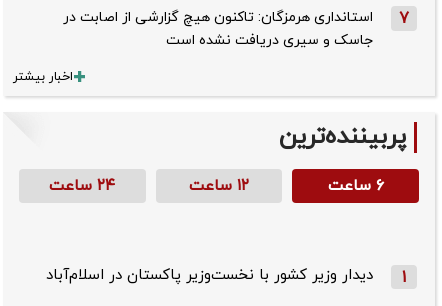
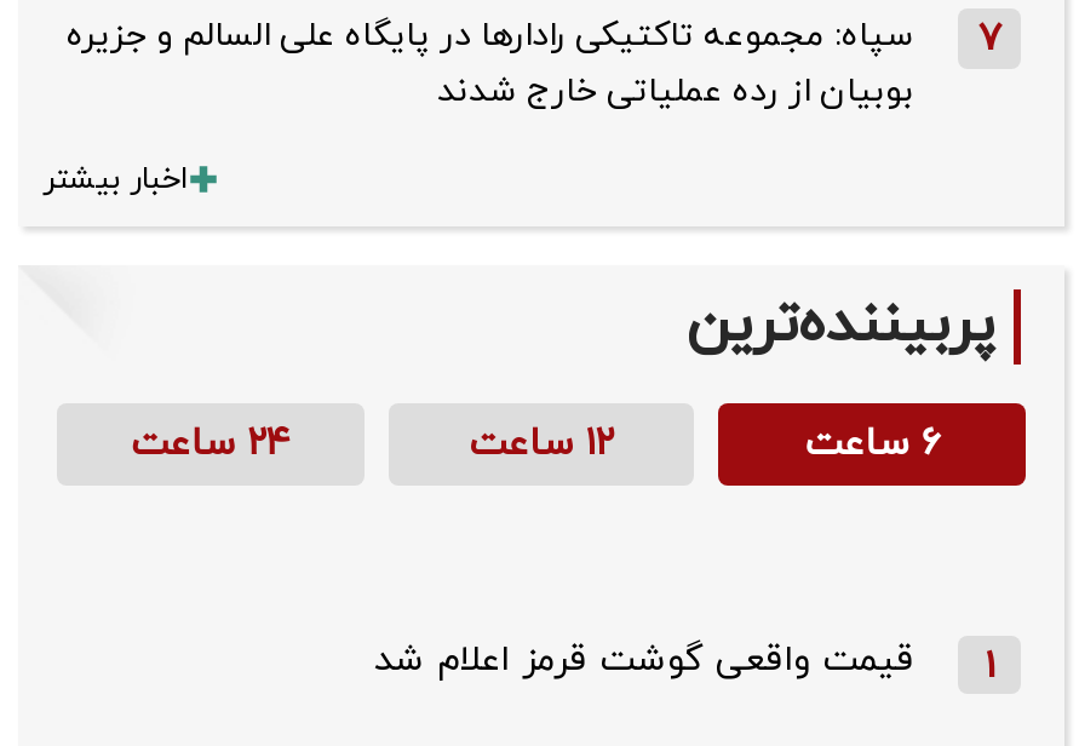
- استانداری هرمزگان: تاکنون هیچ گزارشی از اصابت در
- جاسک و سیری دریافت نشده است
+ سپاه: مجموعه تاکتیکی رادارها در پایگاه علی السالم و جزیره
+ بوبیان از رده عملیاتی خارج شدند

- دیدار وزیر کشور با نخست‌وزیر پاکستان در اسلام‌آباد
+ قیمت واقعی گوشت قرمز اعلام شد
